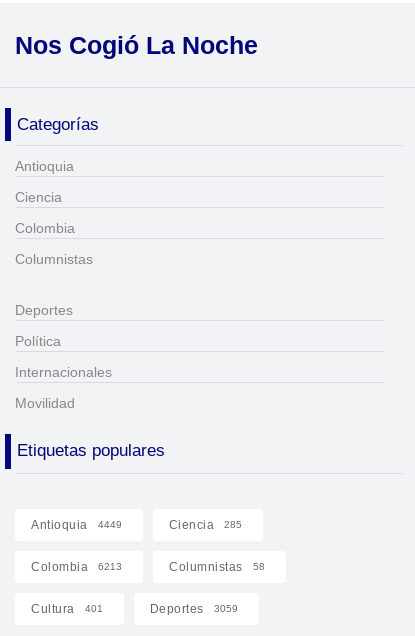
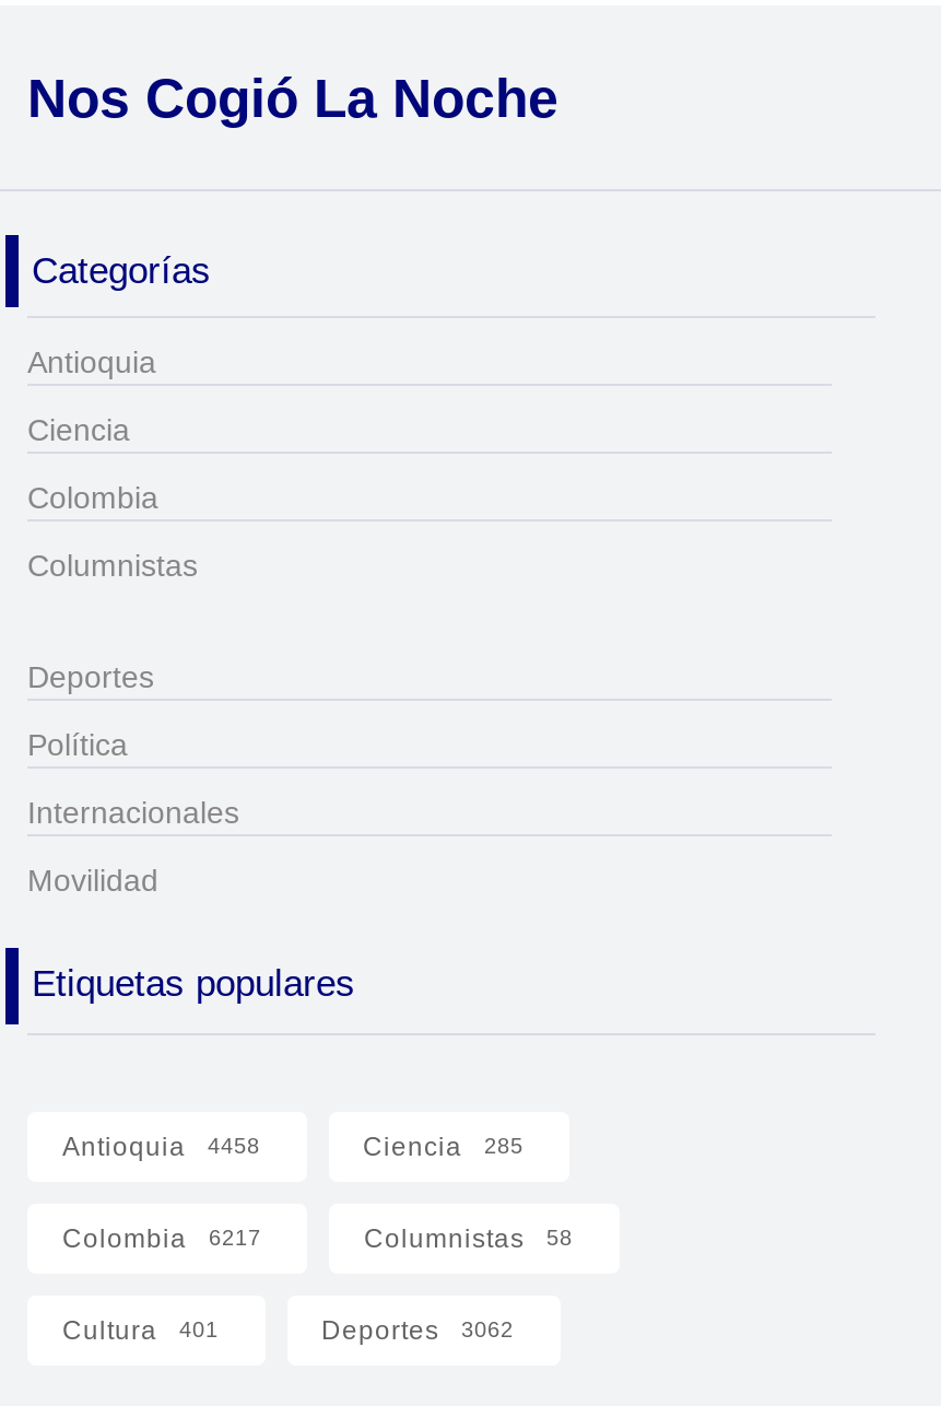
- Antioquia 4449
+ Antioquia 4458

- Colombia 6213
+ Colombia 6217

- Deportes 3059
+ Deportes 3062
